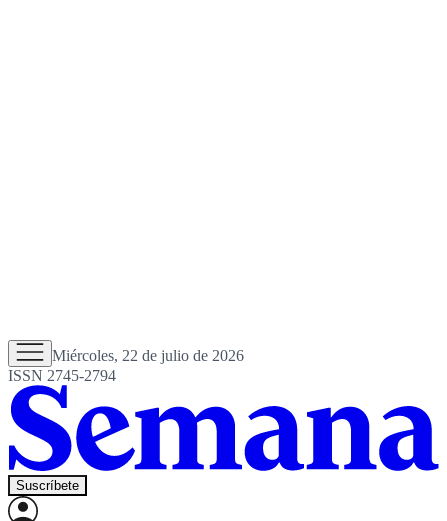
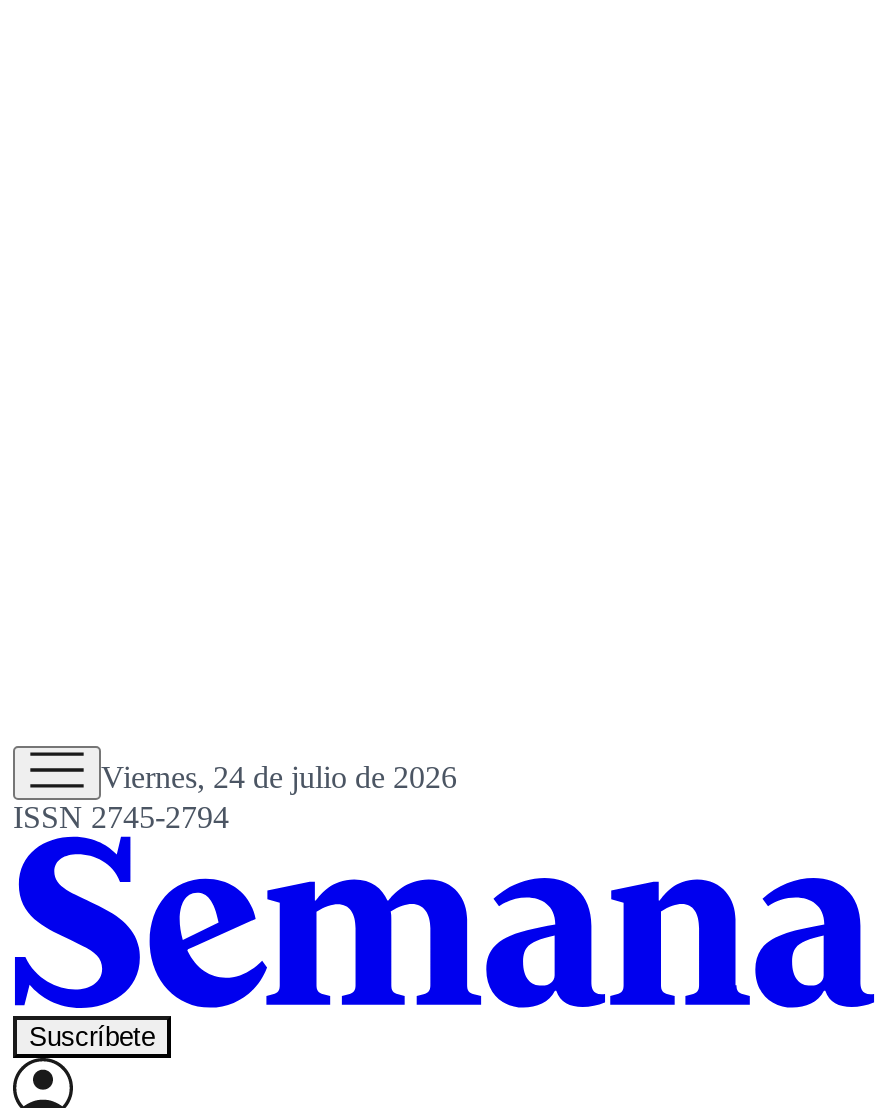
- Miércoles, 22 de julio de 2026
+ Viernes, 24 de julio de 2026
